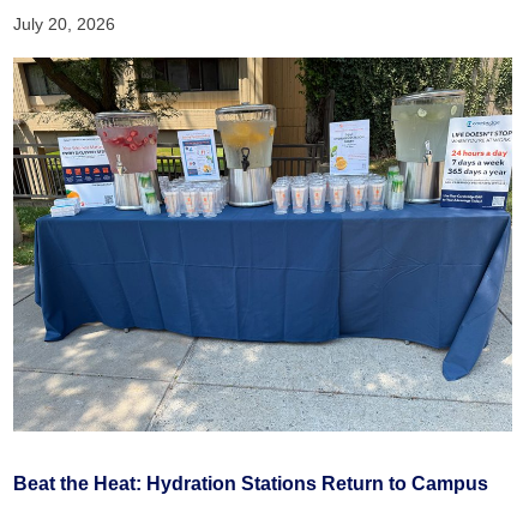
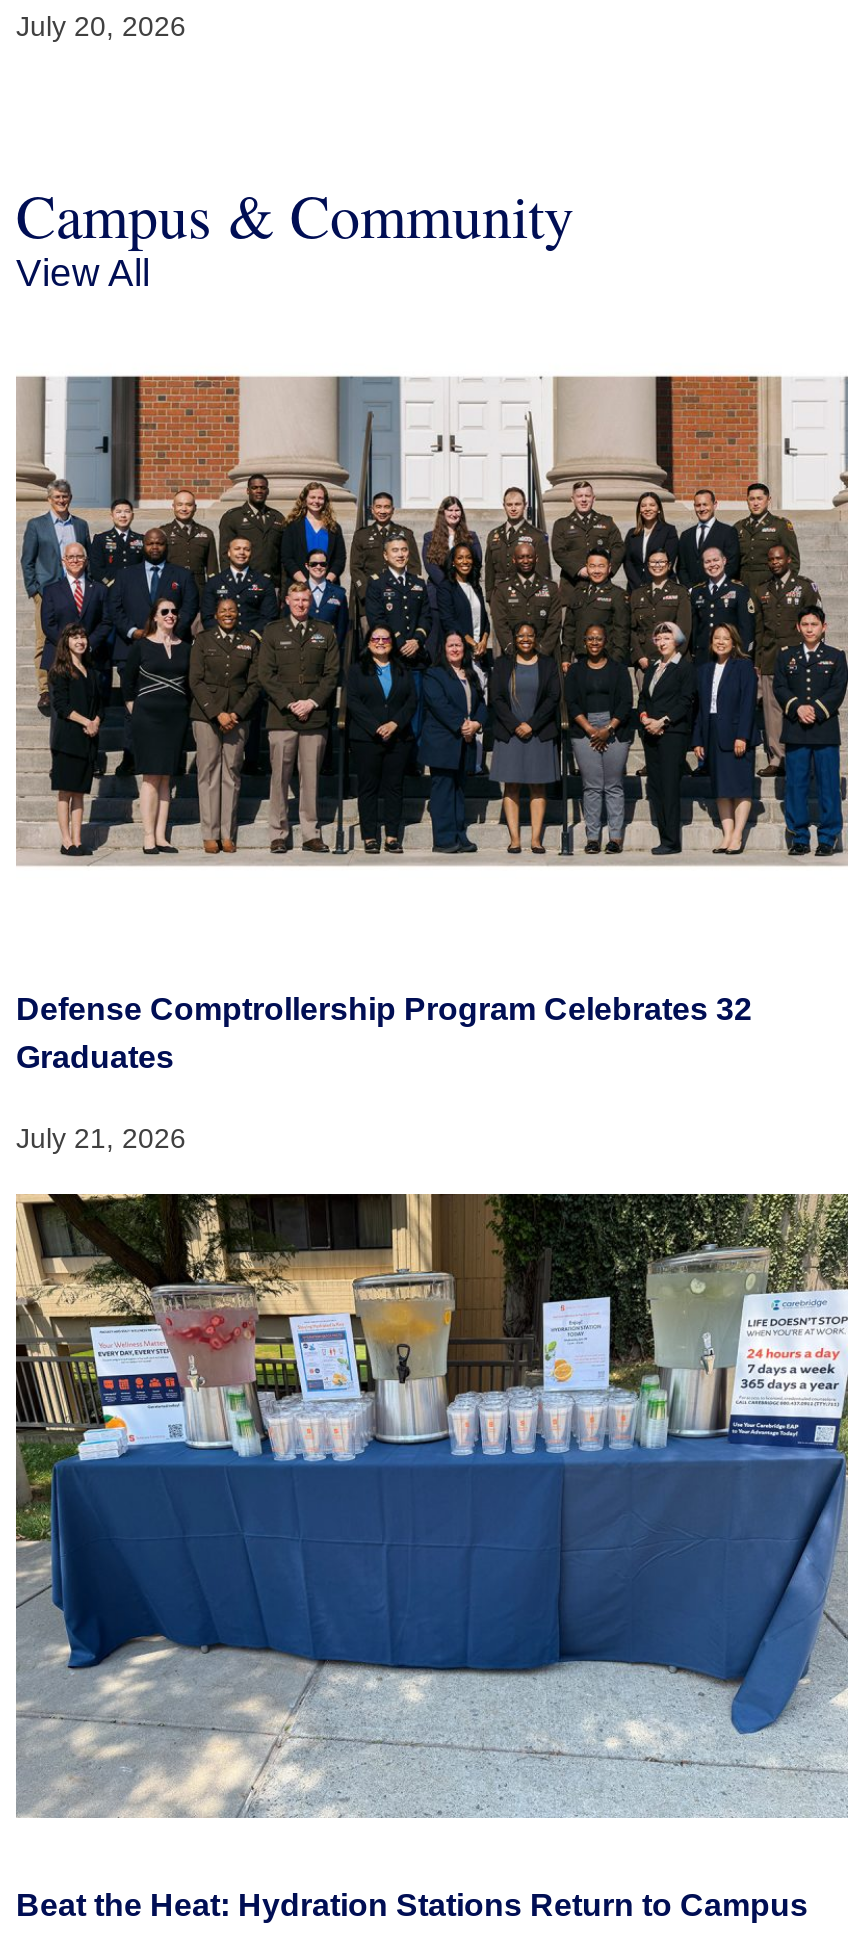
+ [image]

+ Campus & Community
+ View All

+ Defense Comptrollership Program Celebrates 32
+ Graduates
+ July 21, 2026
